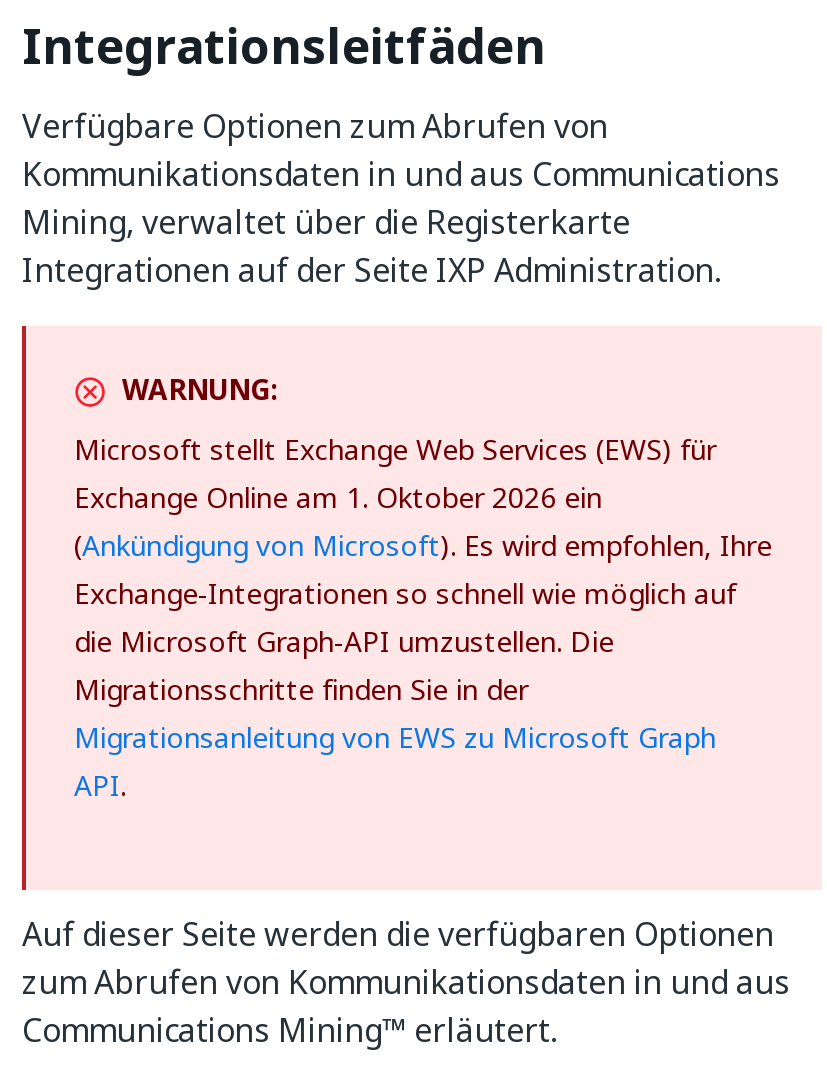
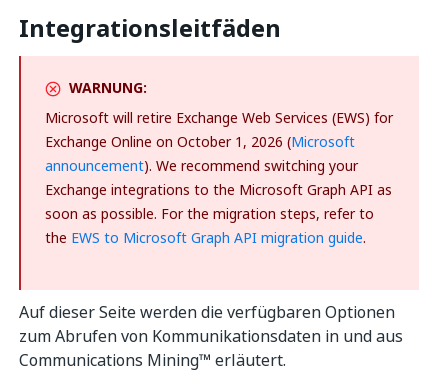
- Verfügbare Optionen zum Abrufen von
- Kommunikationsdaten in und aus Communications
- Mining, verwaltet über die Registerkarte
- Integrationen auf der Seite IXP Administration.

- Microsoft stellt Exchange Web Services (EWS) für
- Exchange Online am 1. Oktober 2026 ein
- (Ankündigung von Microsoft). Es wird empfohlen, Ihre
- Exchange-Integrationen so schnell wie möglich auf
- die Microsoft Graph-API umzustellen. Die
- Migrationsschritte finden Sie in der
- Migrationsanleitung von EWS zu Microsoft Graph
- API.
+ Microsoft will retire Exchange Web Services (EWS) for
+ Exchange Online on October 1, 2026 (Microsoft
+ announcement). We recommend switching your
+ Exchange integrations to the Microsoft Graph API as
+ soon as possible. For the migration steps, refer to
+ the EWS to Microsoft Graph API migration guide.
